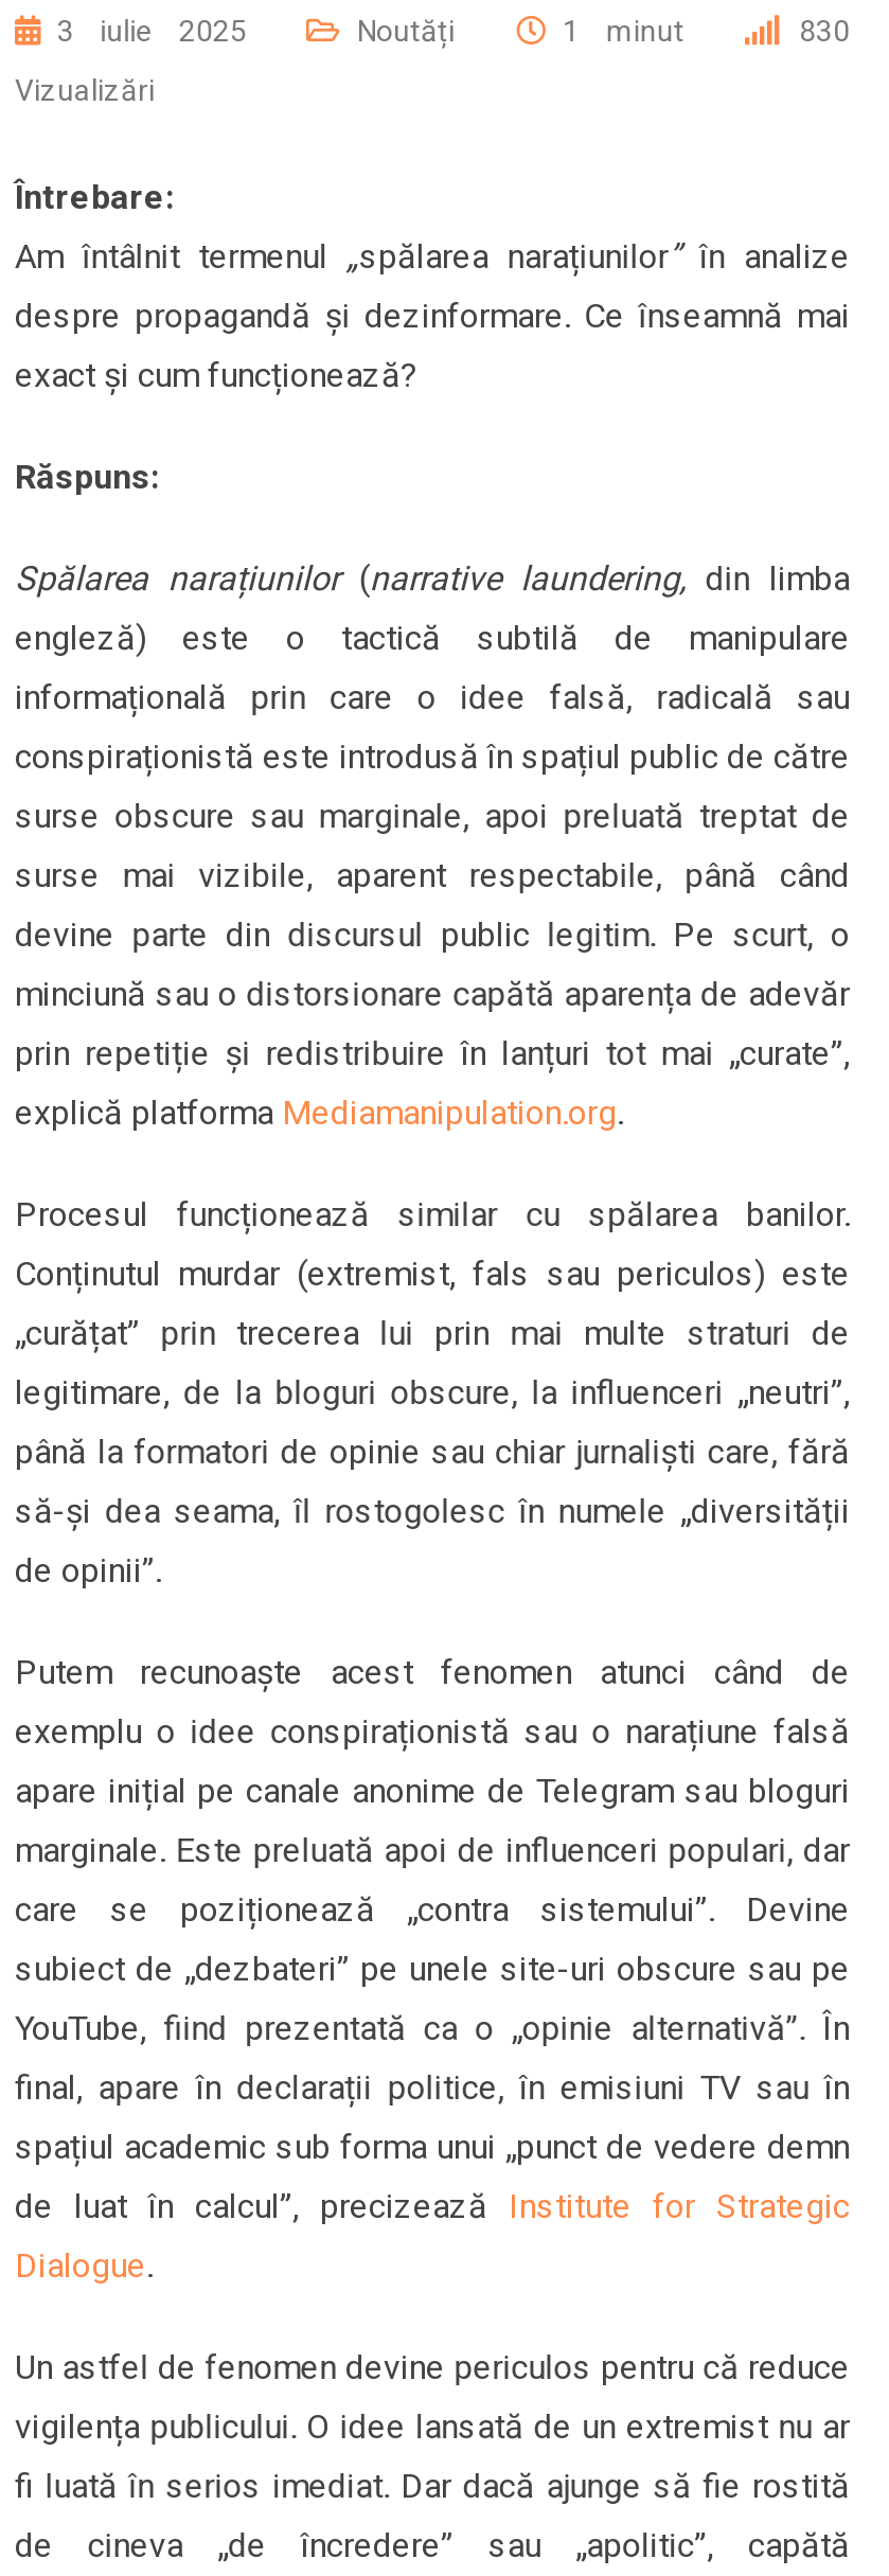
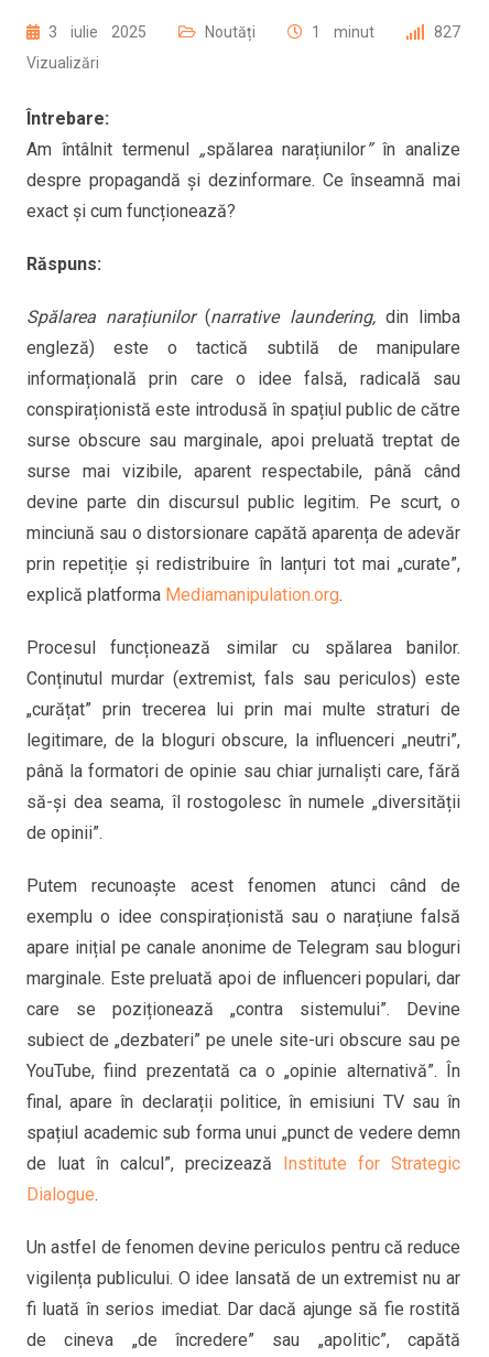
- 830
+ 827
